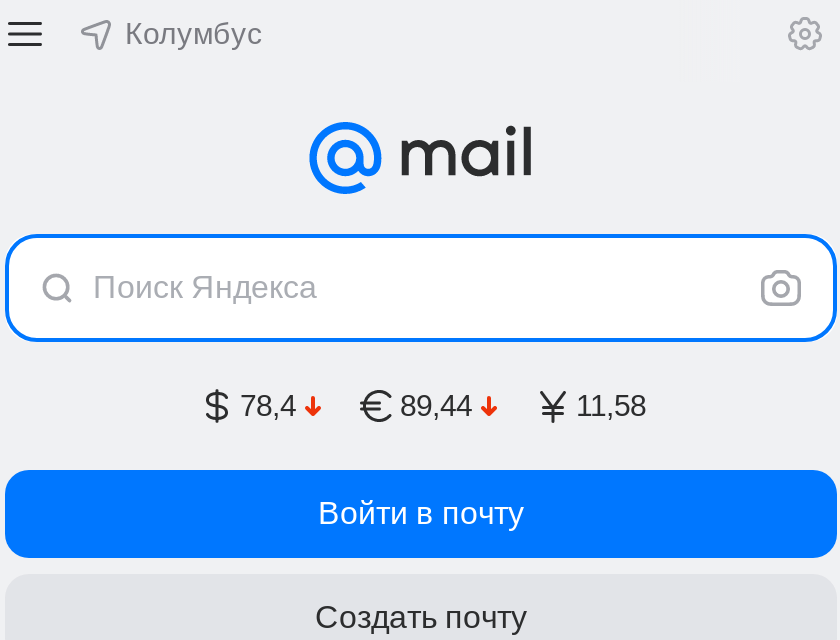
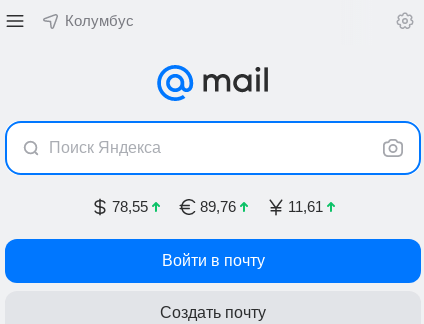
- 78,4
+ 78,55

- 89,44
+ 89,76

- 11,58
+ 11,61
